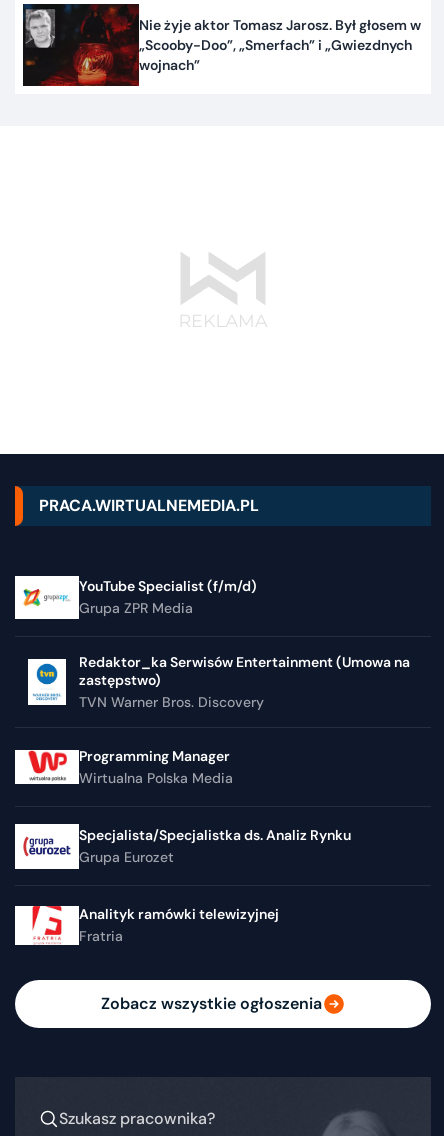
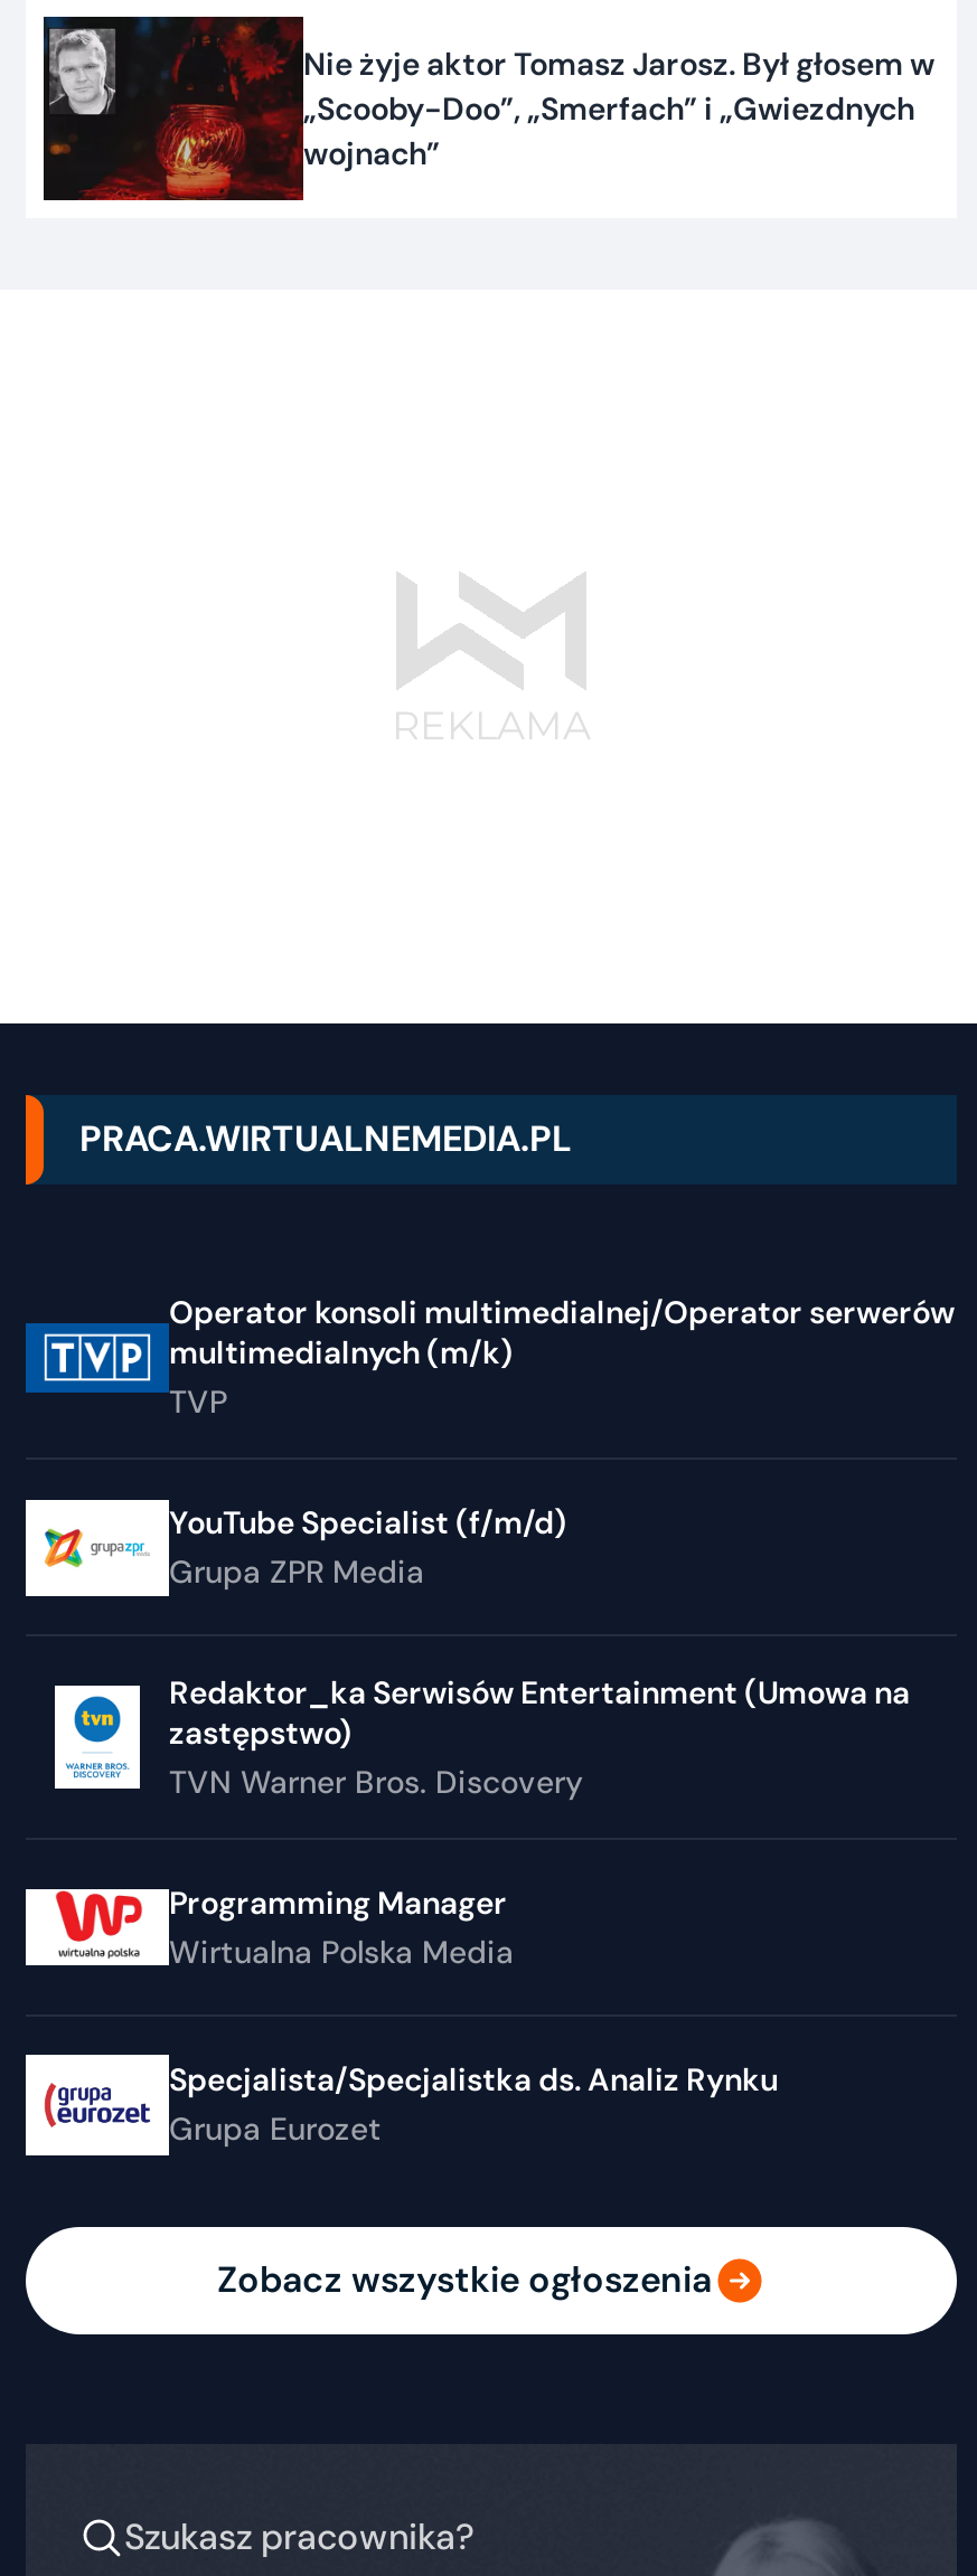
+ [image]
+ Operator konsoli multimedialnej/Operator serwerów
+ multimedialnych (m/k)
+ TVP

moved down: YouTube Specialist (f/m/d) | Grupa ZPR Media | Redaktor_ka Serwisów Entertainment (Umowa na | ... | Specjalista/Specjalistka ds. Analiz Rynku | Grupa Eurozet

- [image]
- Analityk ramówki telewizyjnej
- Fratria
